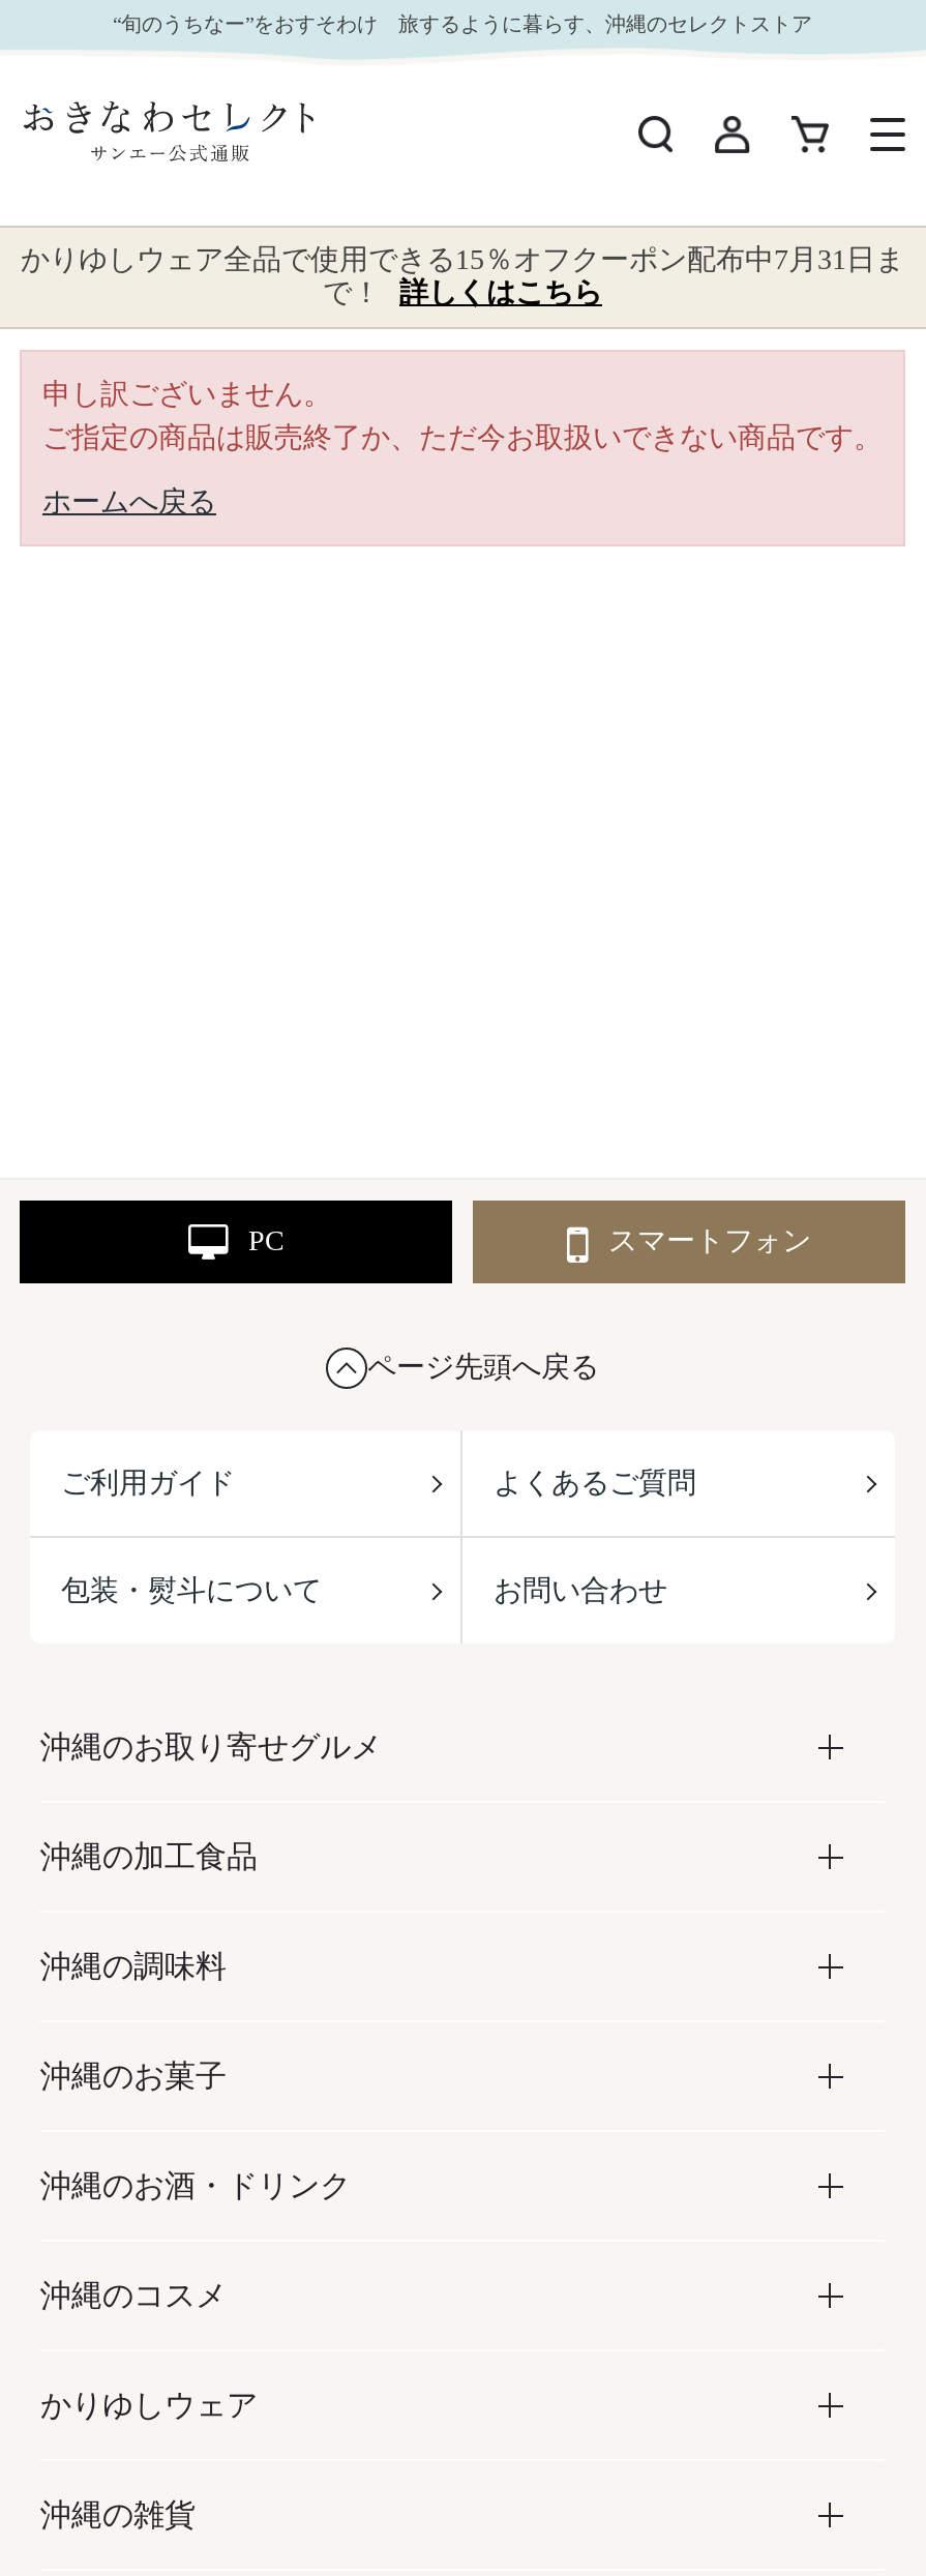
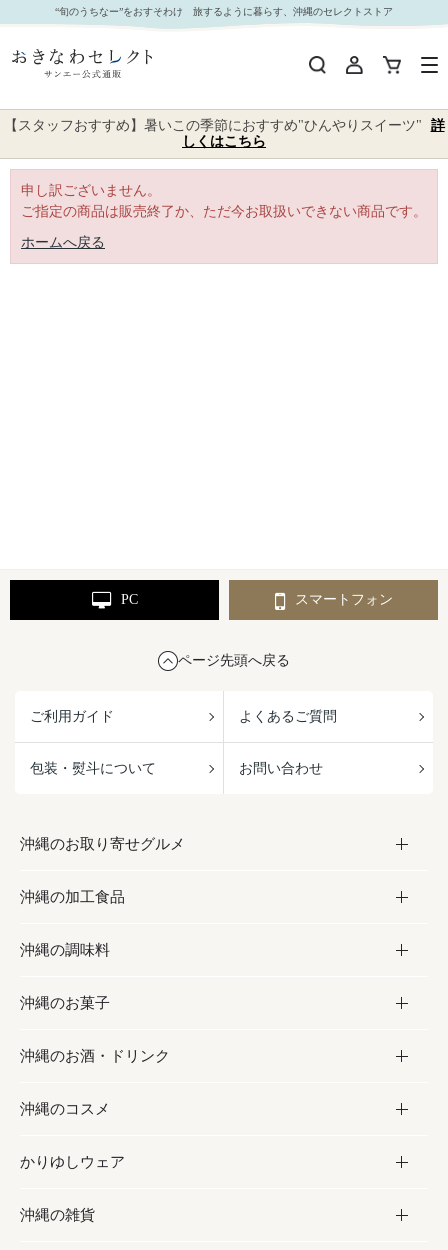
- かりゆしウェア全品で使用できる15％オフクーポン配布中7月31日ま
- で！ 詳しくはこちら
+ 【スタッフおすすめ】暑いこの季節におすすめ"ひんやりスイーツ" 詳
+ しくはこちら
